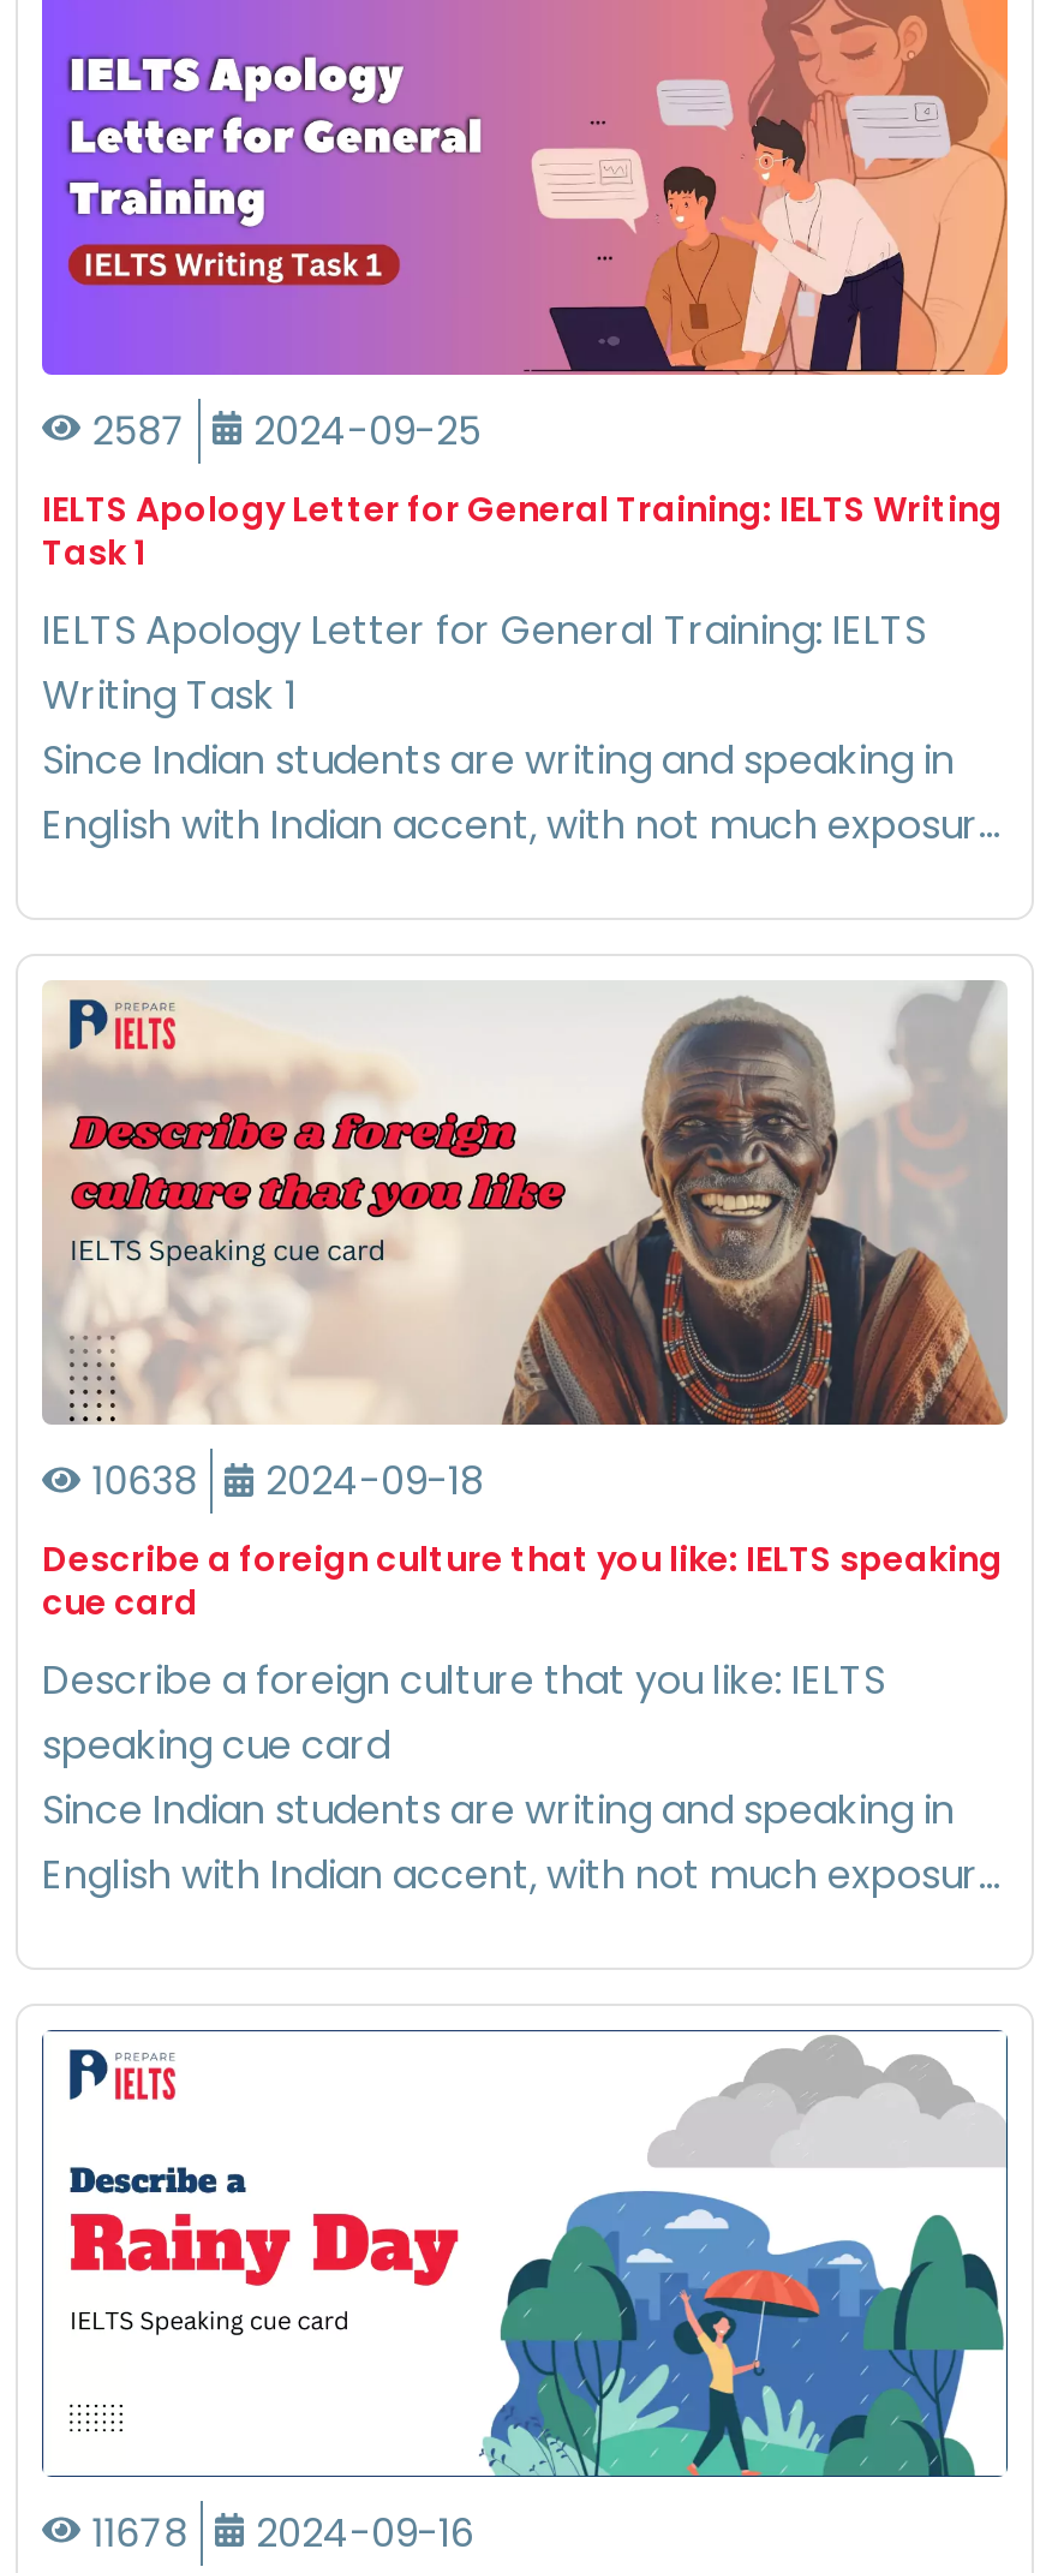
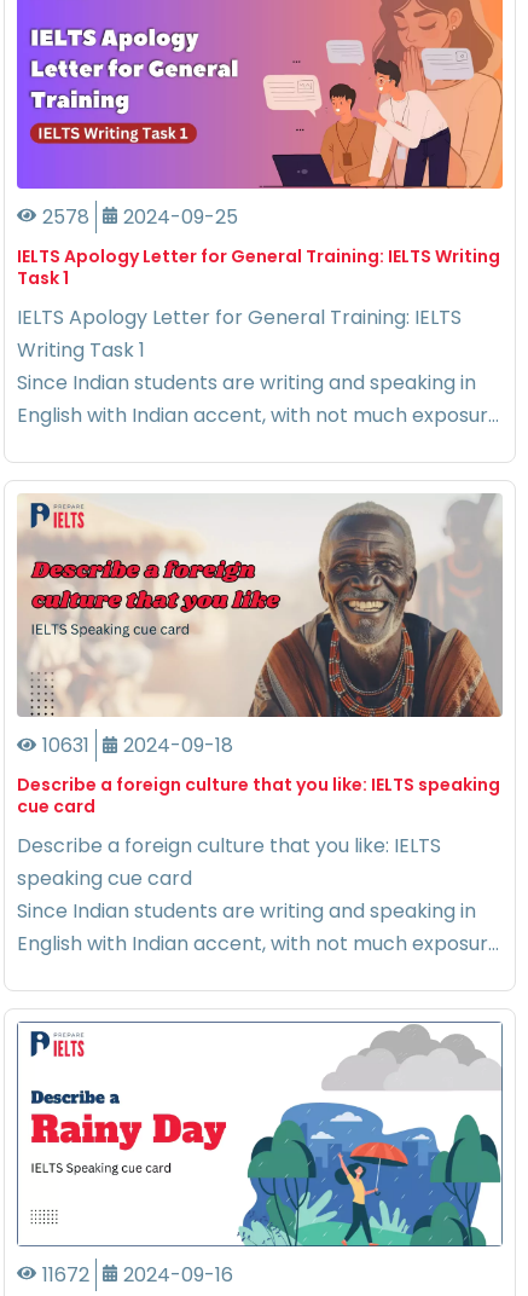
- 2587
+ 2578

- 10638 2024-09-18
+ 10631 2024-09-18

- 11678 2024-09-16
+ 11672 2024-09-16
